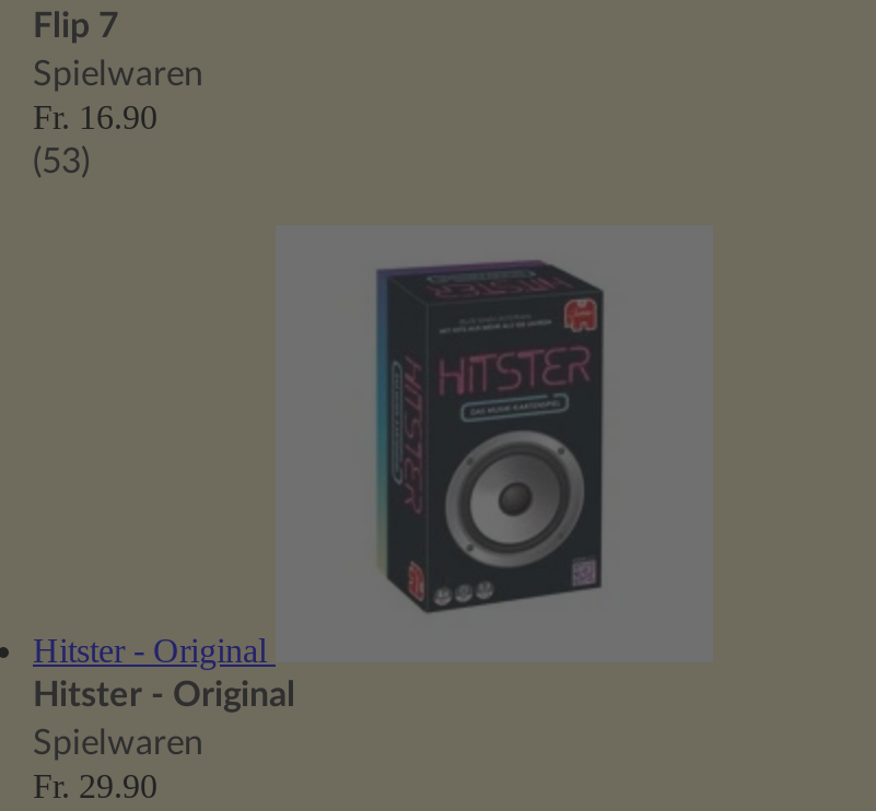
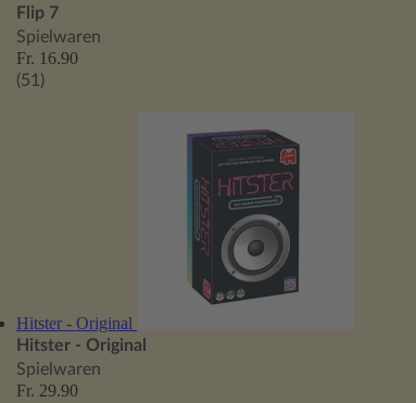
- (53)
+ (51)
